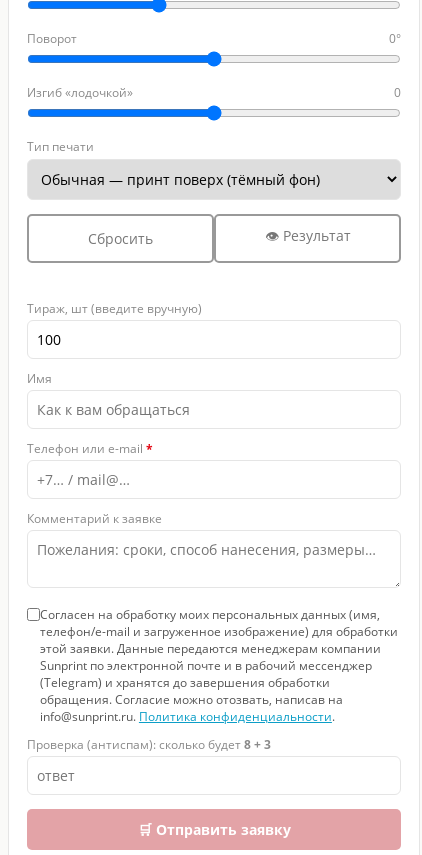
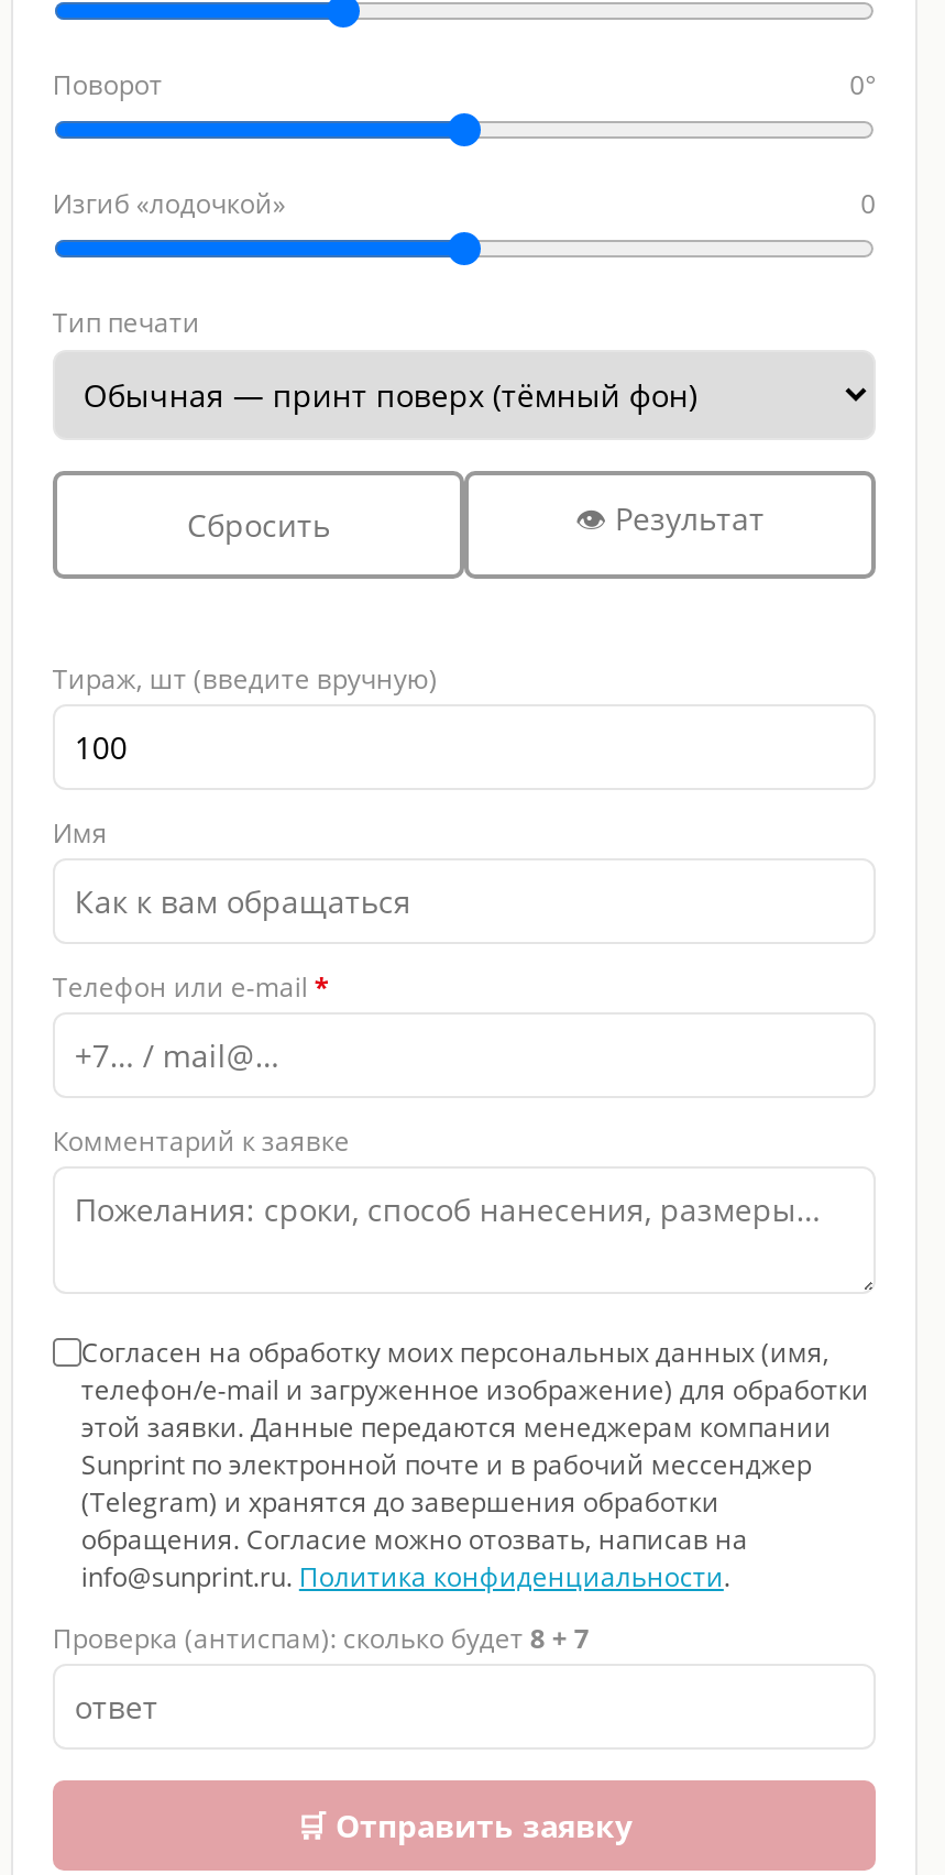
- Проверка (антиспам): сколько будет 8 + 3
+ Проверка (антиспам): сколько будет 8 + 7
